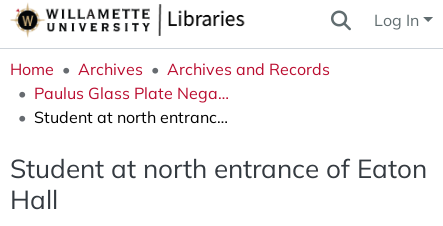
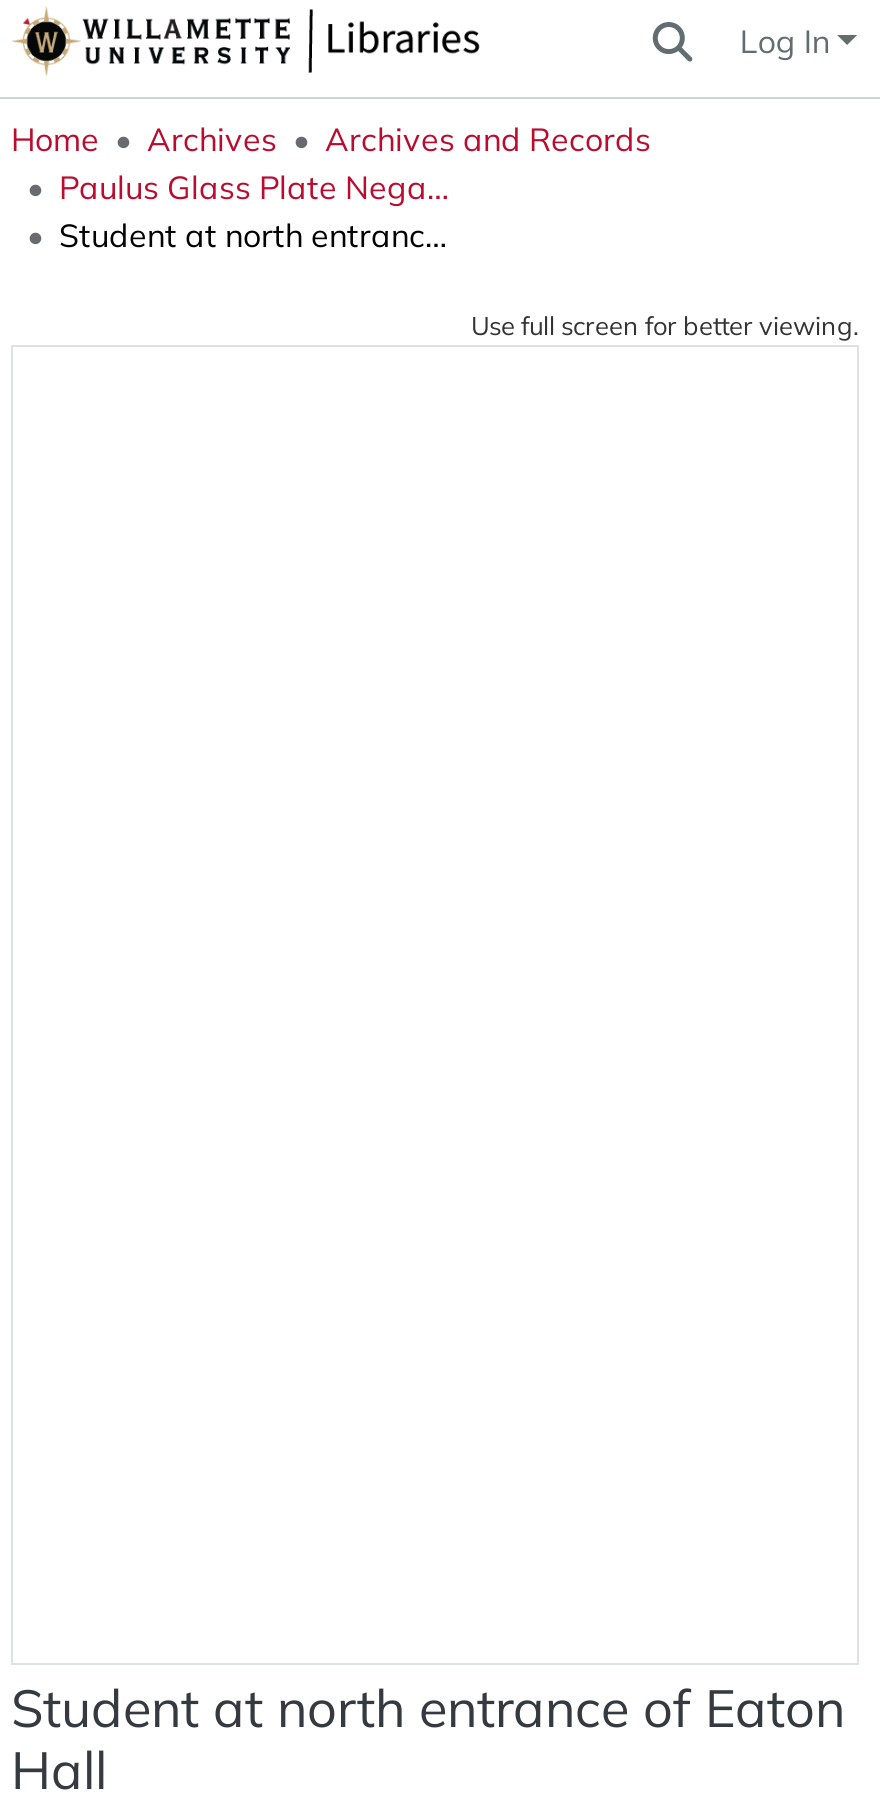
+ Use full screen for better viewing.
